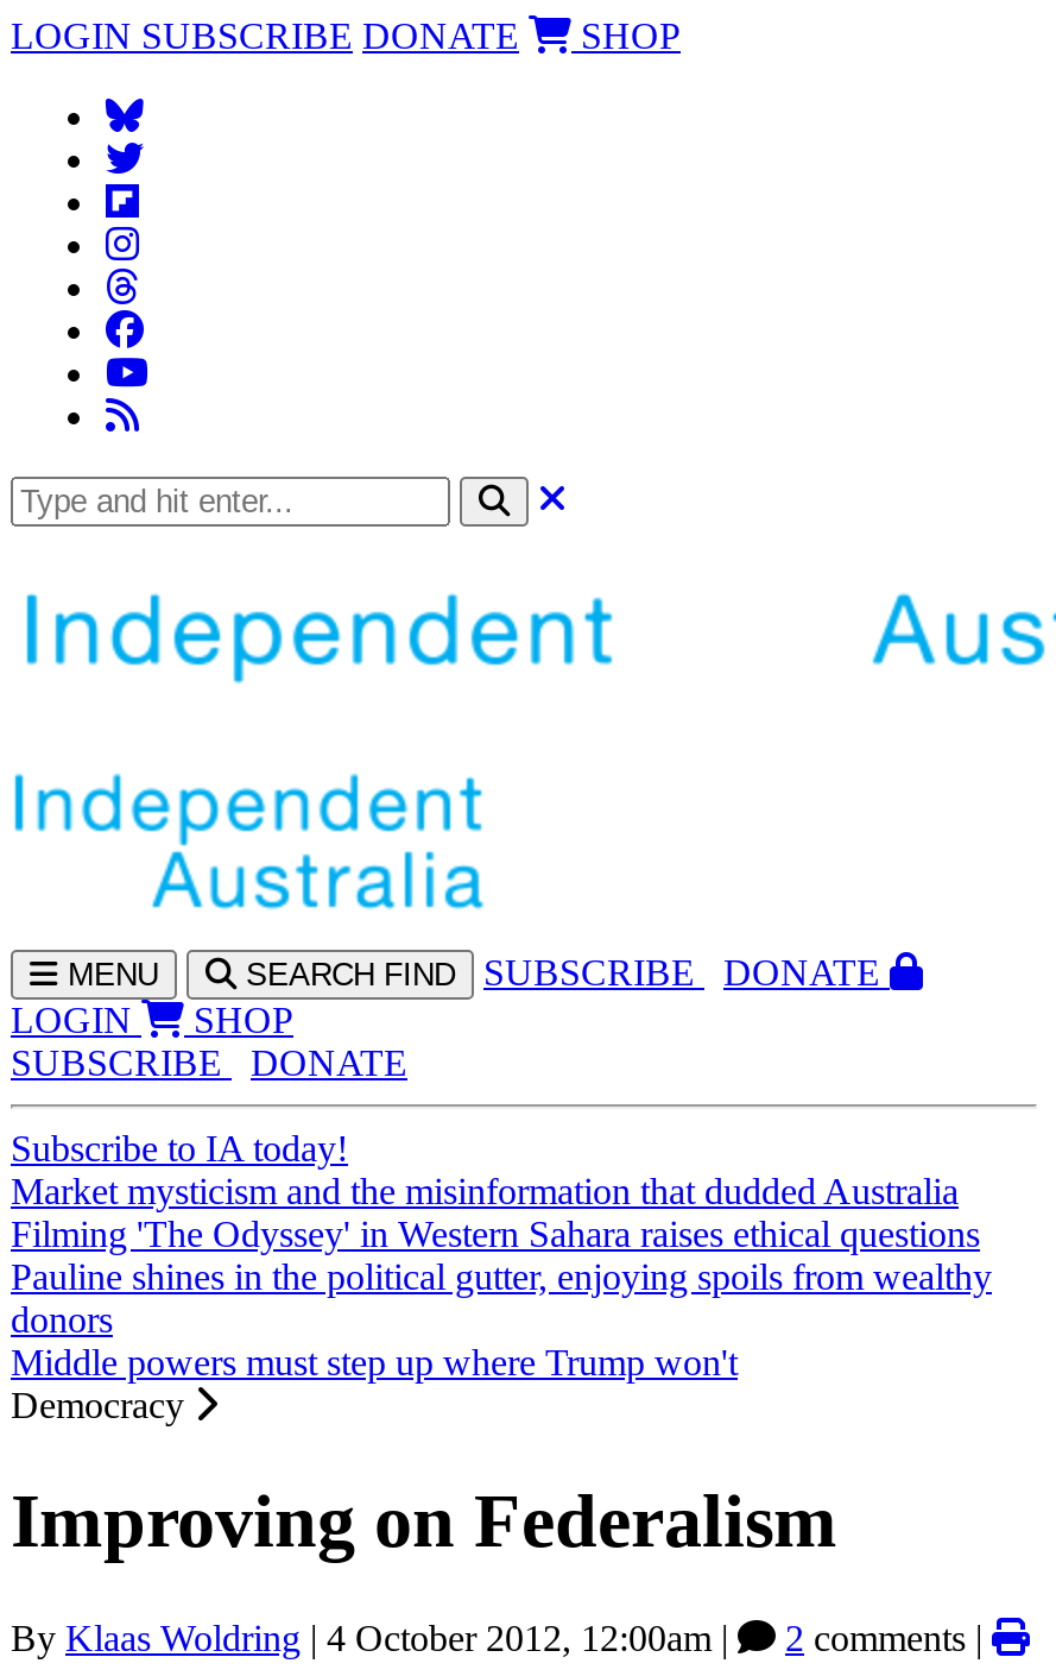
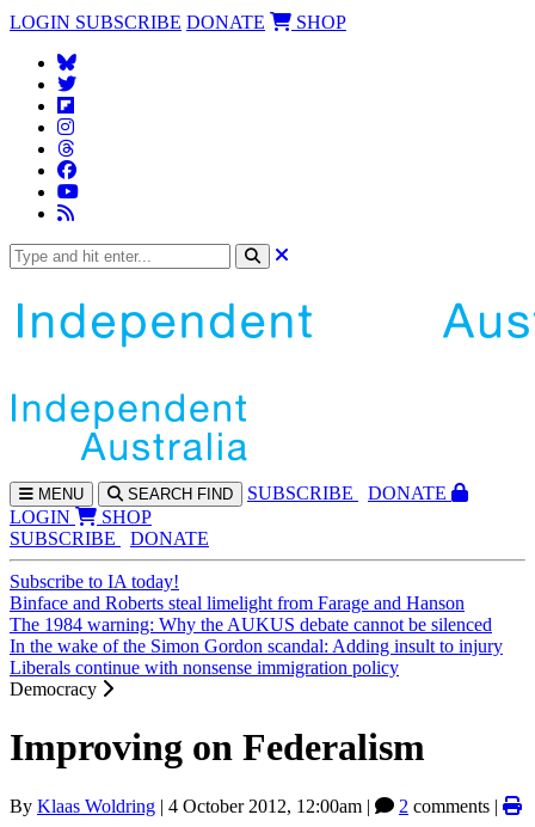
- Market mysticism and the misinformation that dudded Australia
- Filming 'The Odyssey' in Western Sahara raises ethical questions
- Pauline shines in the political gutter, enjoying spoils from wealthy
- donors
- Middle powers must step up where Trump won't
+ Binface and Roberts steal limelight from Farage and Hanson
+ The 1984 warning: Why the AUKUS debate cannot be silenced
+ In the wake of the Simon Gordon scandal: Adding insult to injury
+ Liberals continue with nonsense immigration policy
